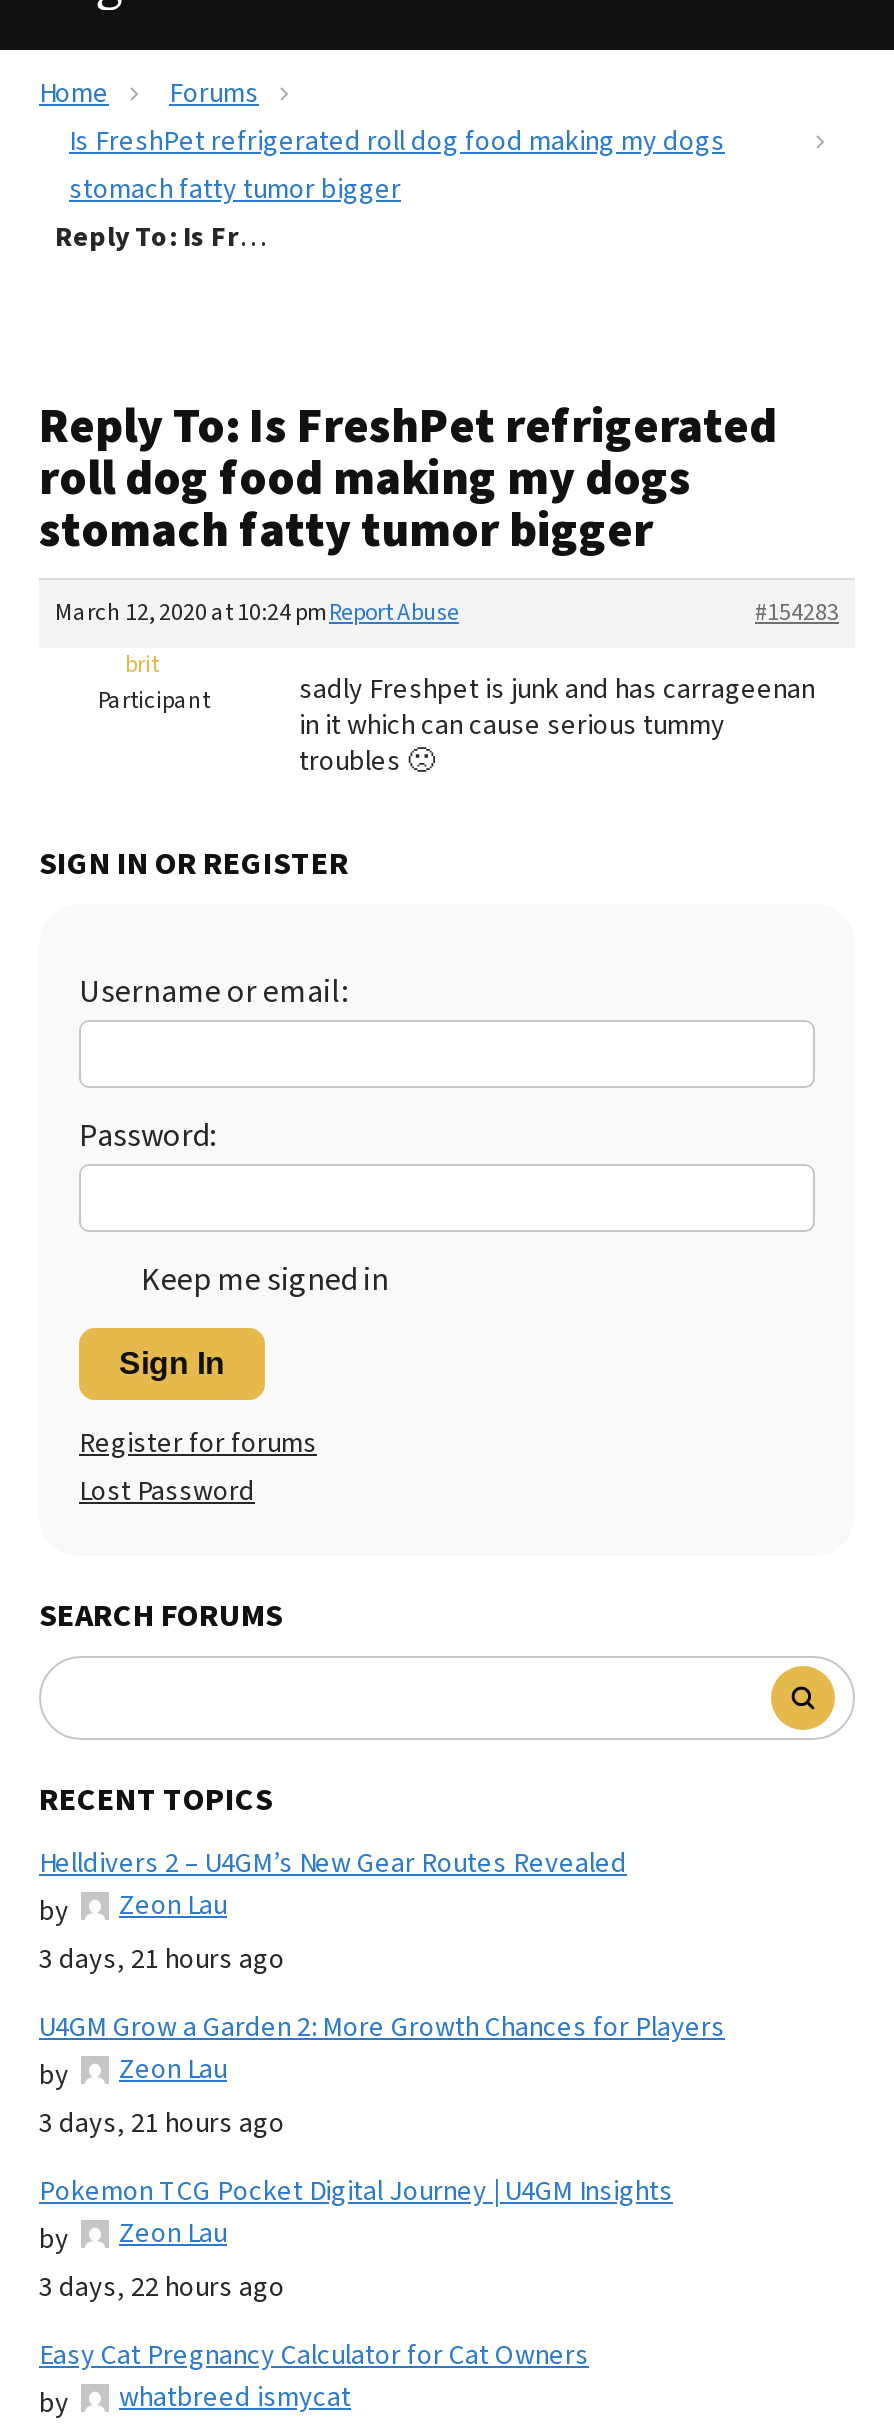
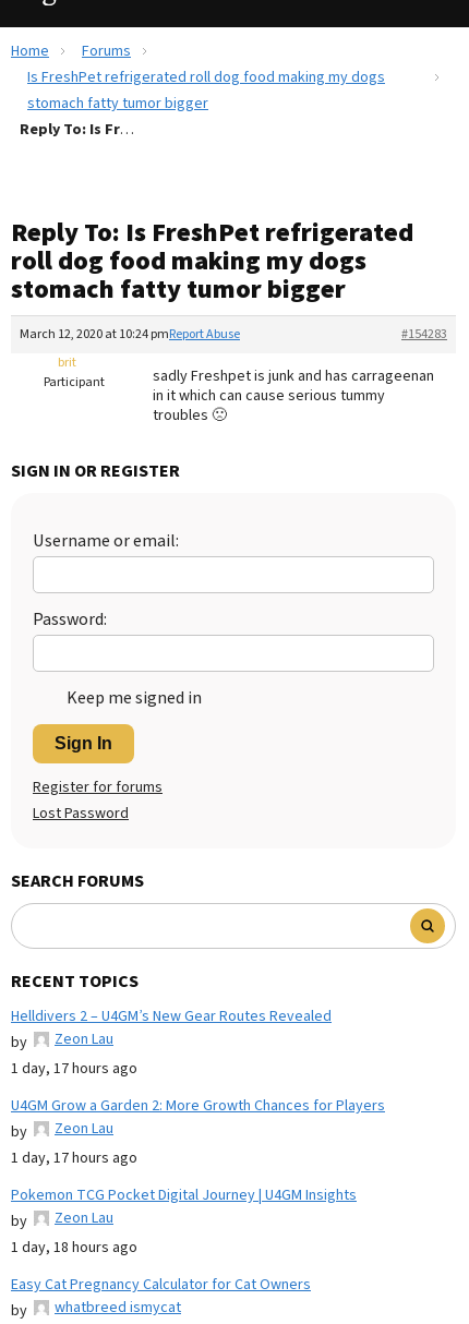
- 3 days, 21 hours ago
+ 1 day, 17 hours ago

- 3 days, 21 hours ago
+ 1 day, 17 hours ago

- 3 days, 22 hours ago
+ 1 day, 18 hours ago
